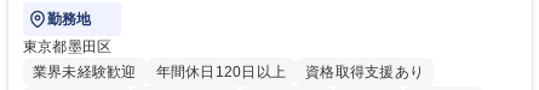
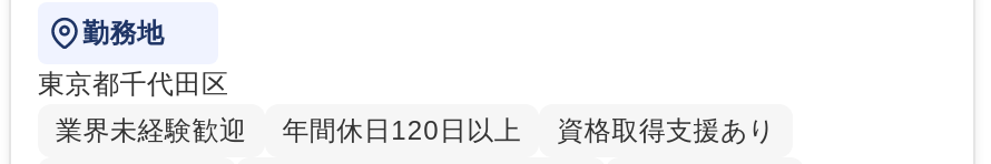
- 東京都墨田区
+ 東京都千代田区
